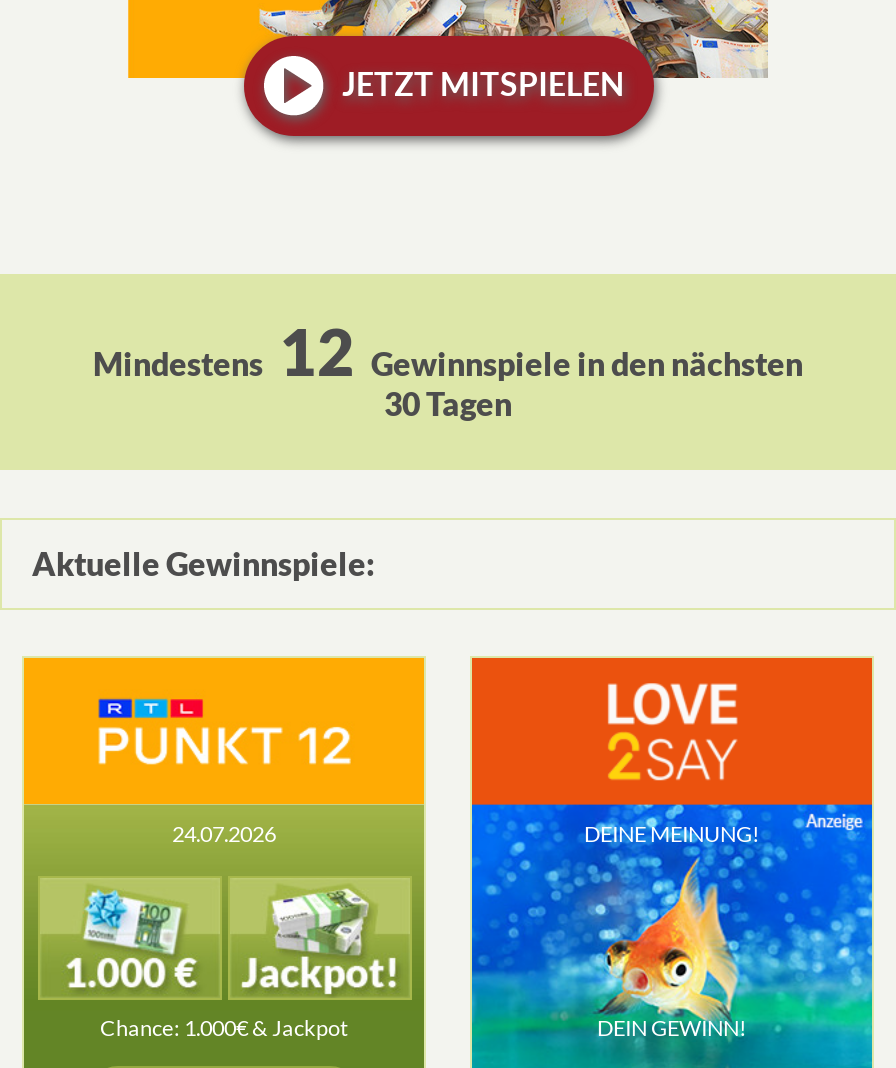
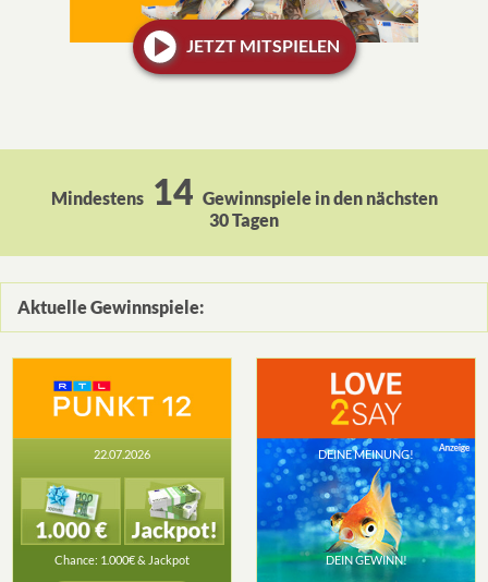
- Mindestens 12 Gewinnspiele in den nächsten
+ Mindestens 14 Gewinnspiele in den nächsten

- 24.07.2026
+ 22.07.2026
